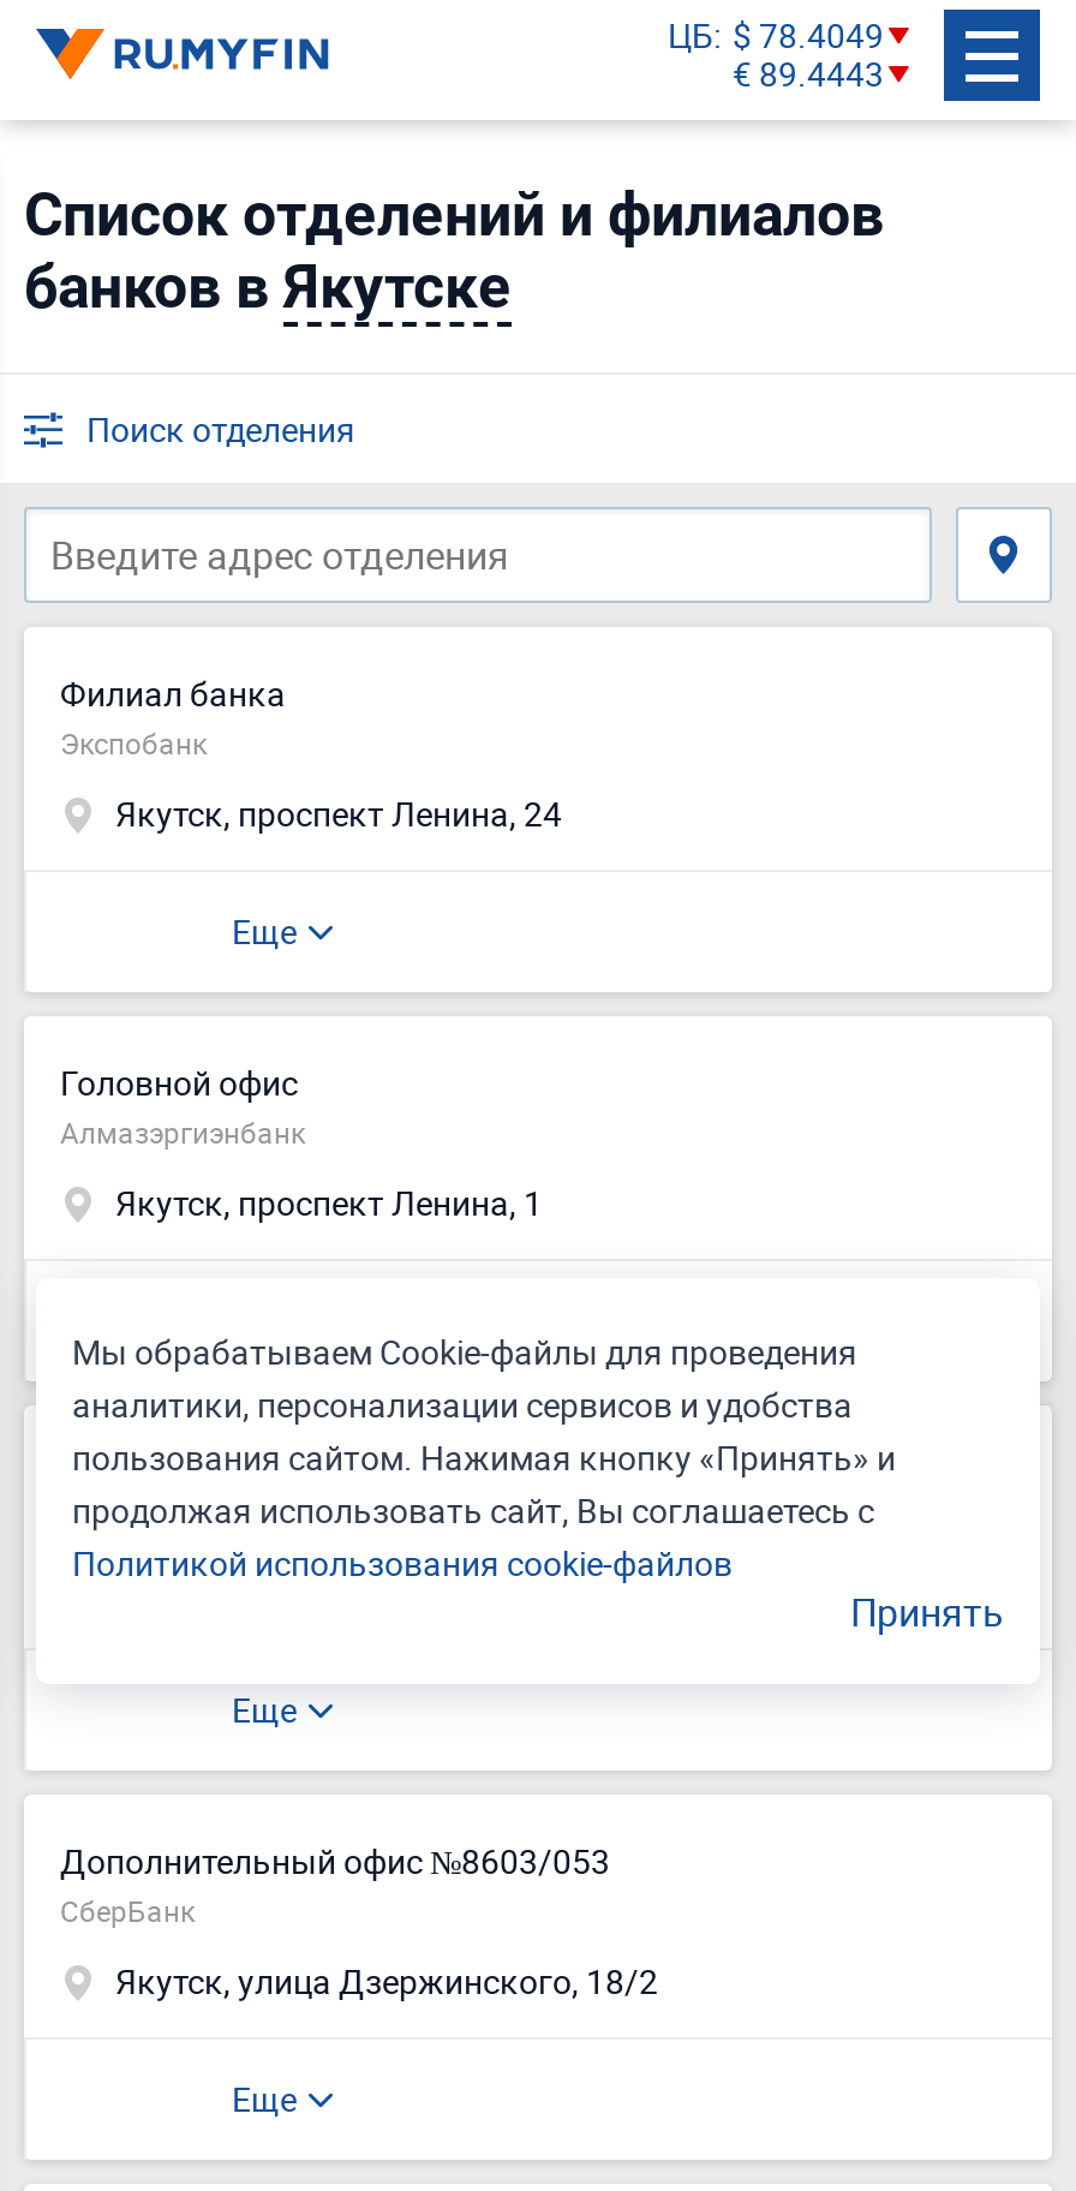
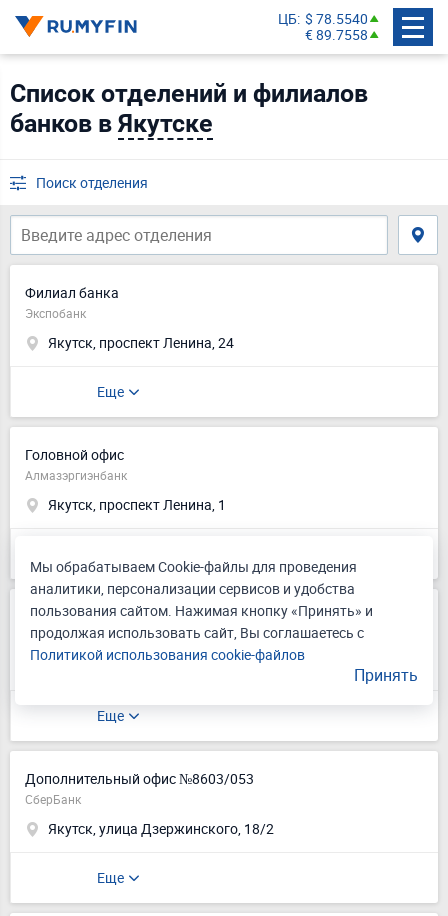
- ЦБ $ 78.4049
- € 89.4443
+ ЦБ $ 78.5540
+ € 89.7558
